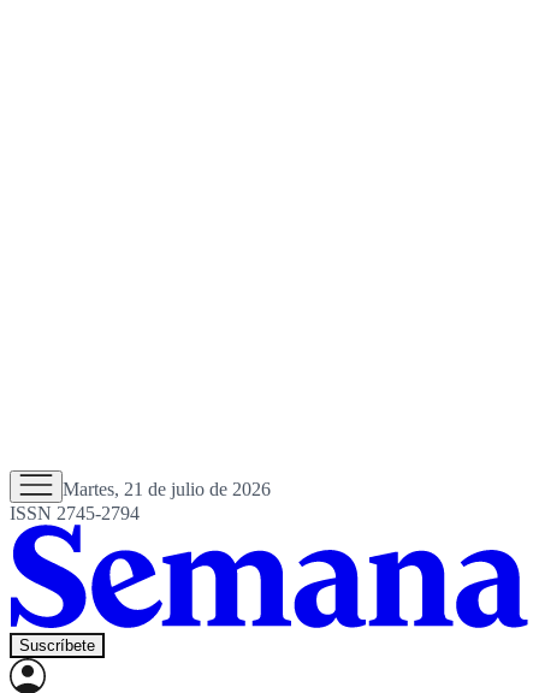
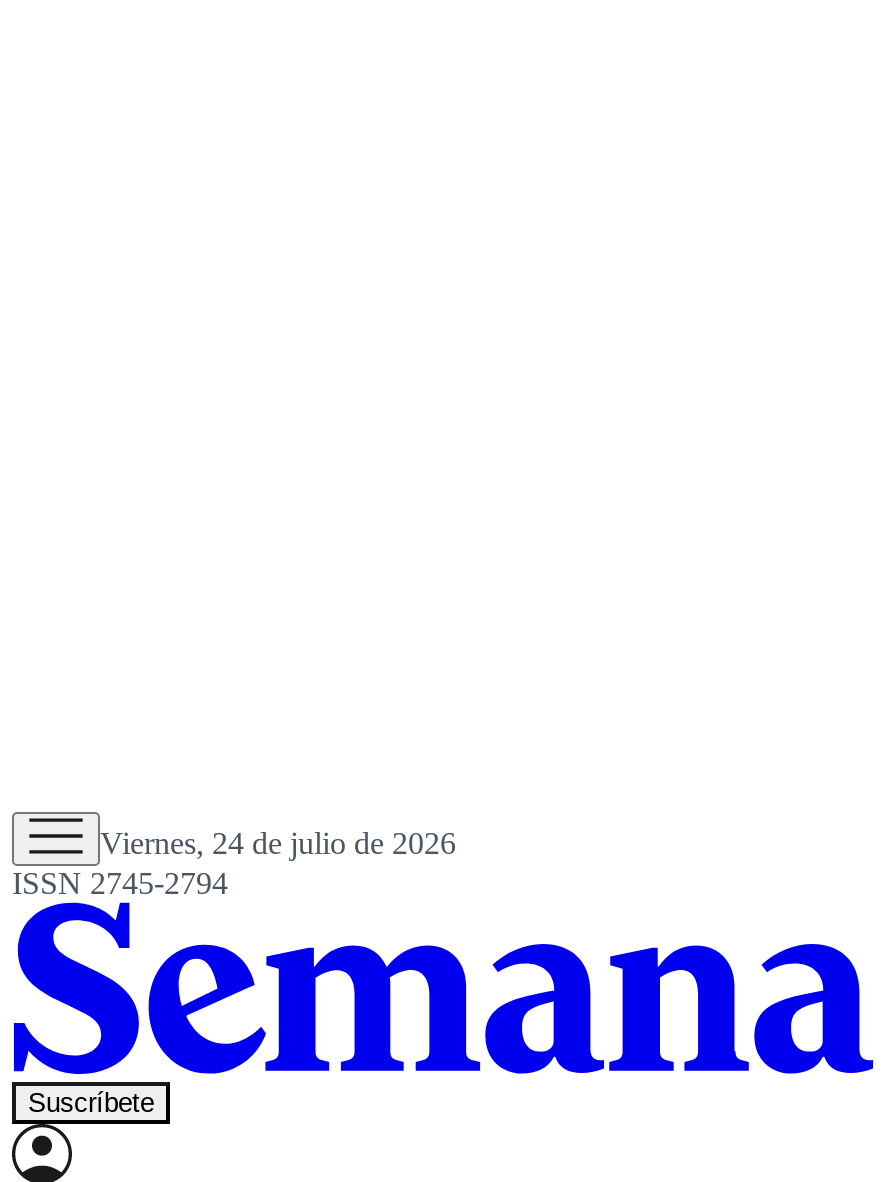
- Martes, 21 de julio de 2026
+ Viernes, 24 de julio de 2026
